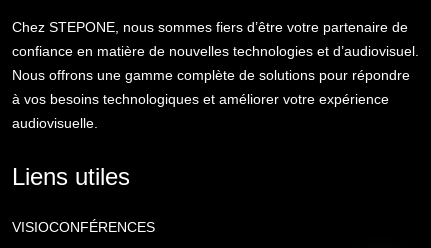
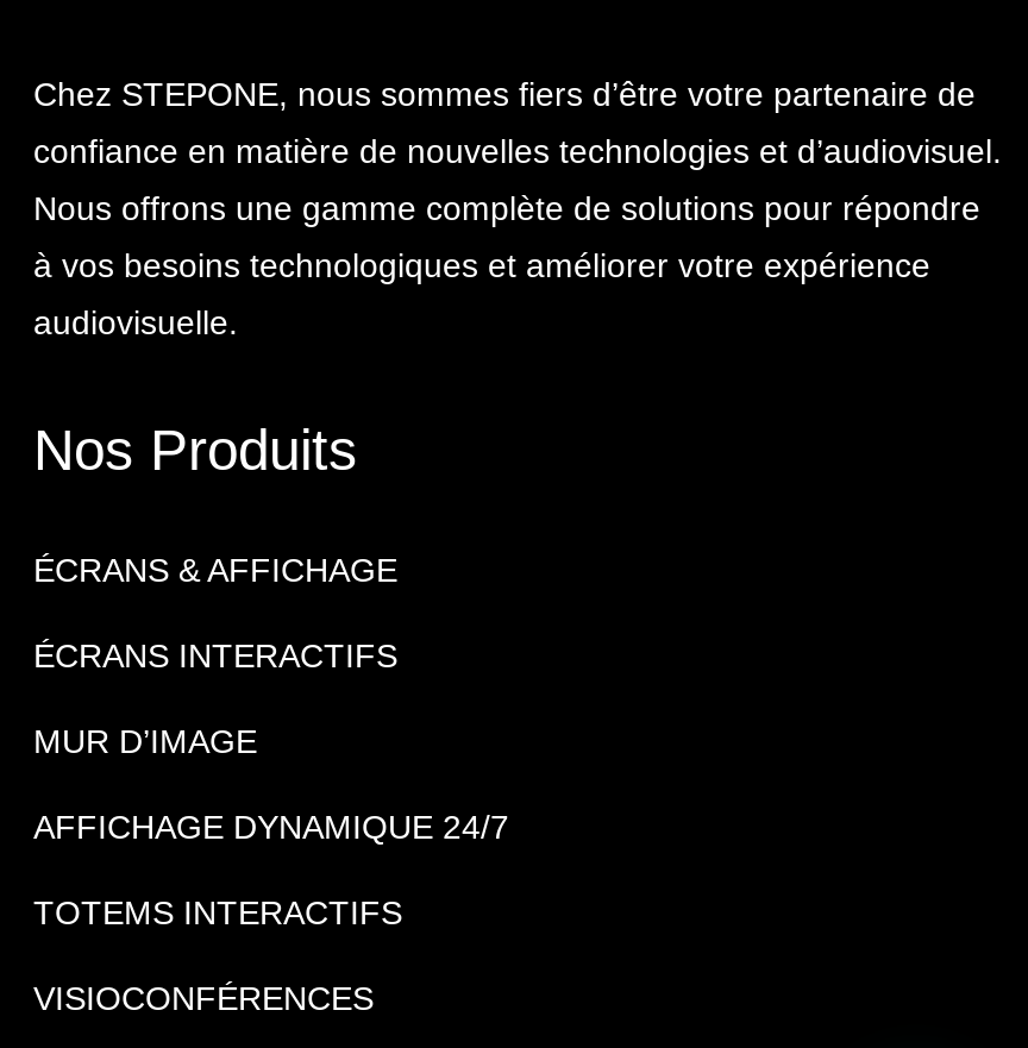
- Liens utiles
+ Nos Produits
+ ÉCRANS & AFFICHAGE
+ ÉCRANS INTERACTIFS
+ MUR D’IMAGE
+ AFFICHAGE DYNAMIQUE 24/7
+ TOTEMS INTERACTIFS
